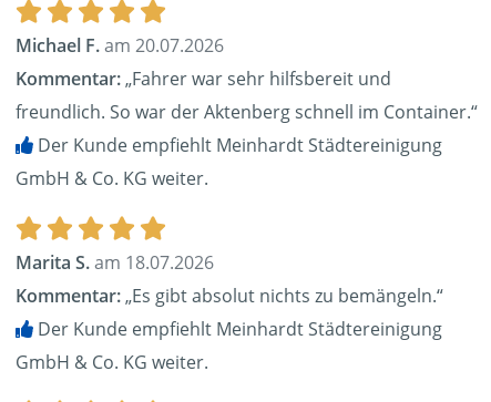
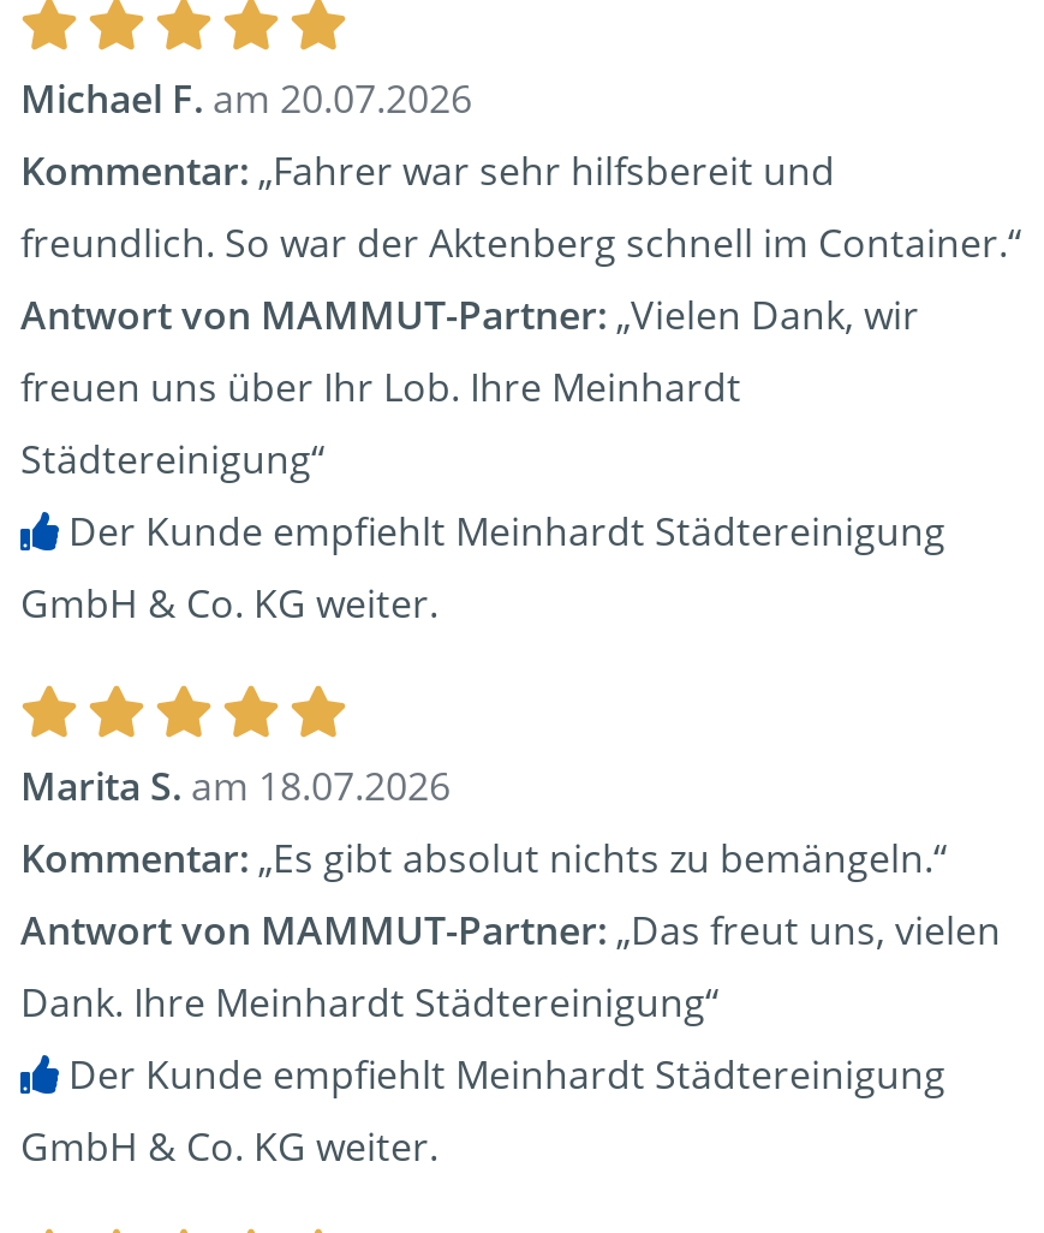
+ Antwort von MAMMUT-Partner: „Vielen Dank, wir
+ freuen uns über Ihr Lob. Ihre Meinhardt
+ Städtereinigung“

+ Antwort von MAMMUT-Partner: „Das freut uns, vielen
+ Dank. Ihre Meinhardt Städtereinigung“
